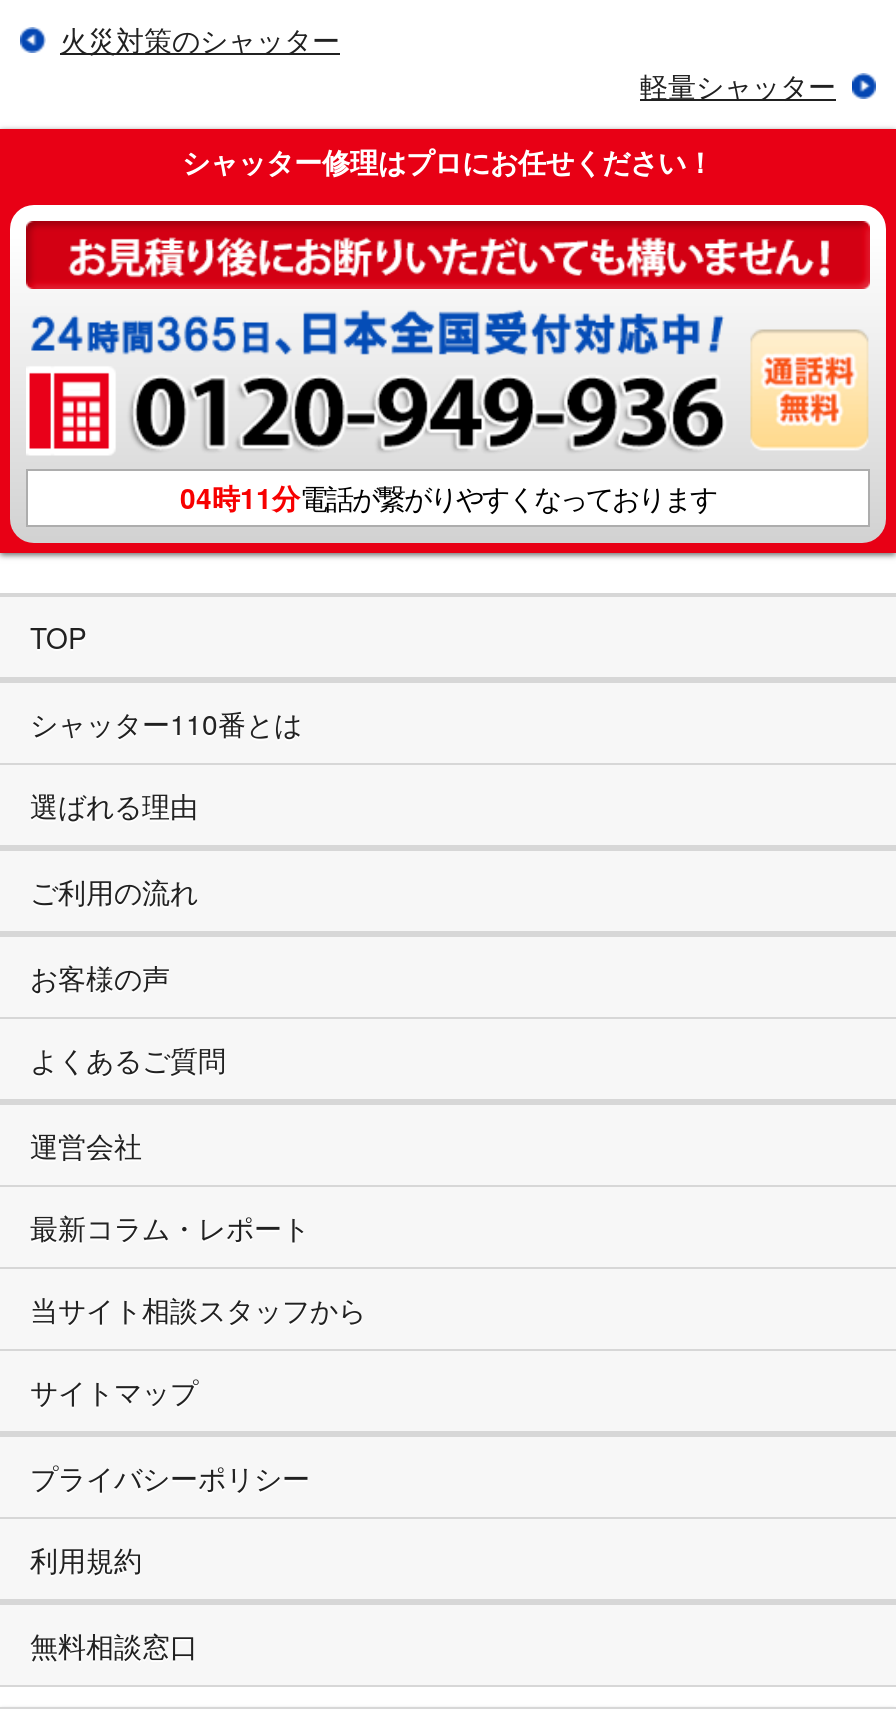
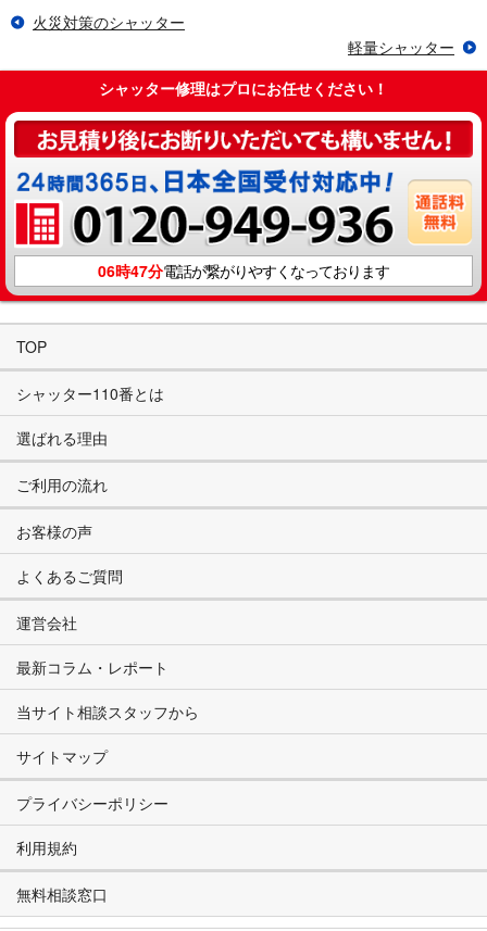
- 04時11分電話が繋がりやすくなっております
+ 06時47分電話が繋がりやすくなっております
